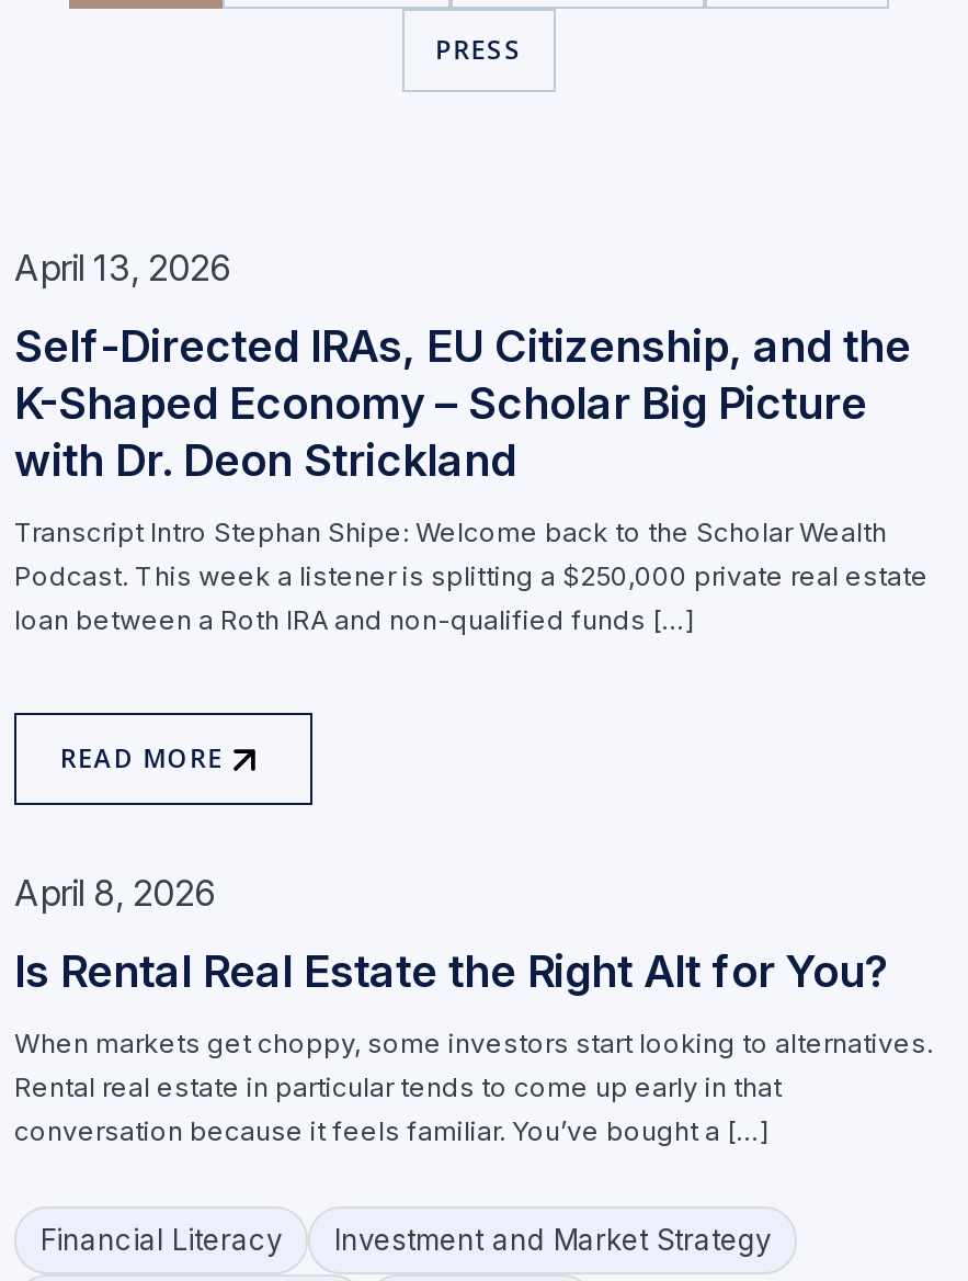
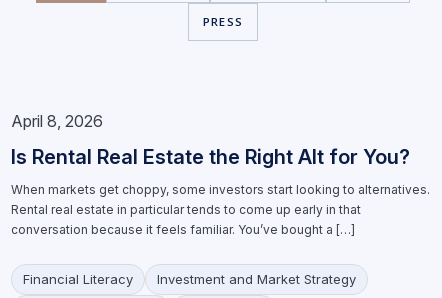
- April 13, 2026
- Self-Directed IRAs, EU Citizenship, and the
- K-Shaped Economy – Scholar Big Picture
- with Dr. Deon Strickland
- Transcript Intro Stephan Shipe: Welcome back to the Scholar Wealth
- Podcast. This week a listener is splitting a $250,000 private real estate
- loan between a Roth IRA and non-qualified funds […]

- READ MORE
